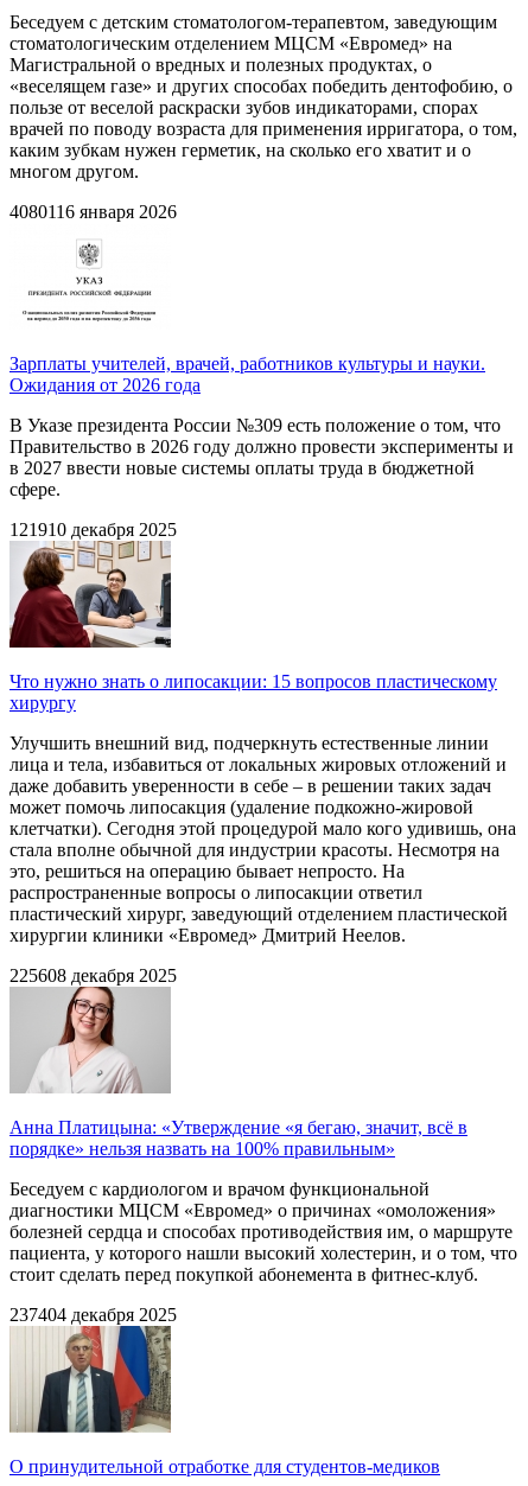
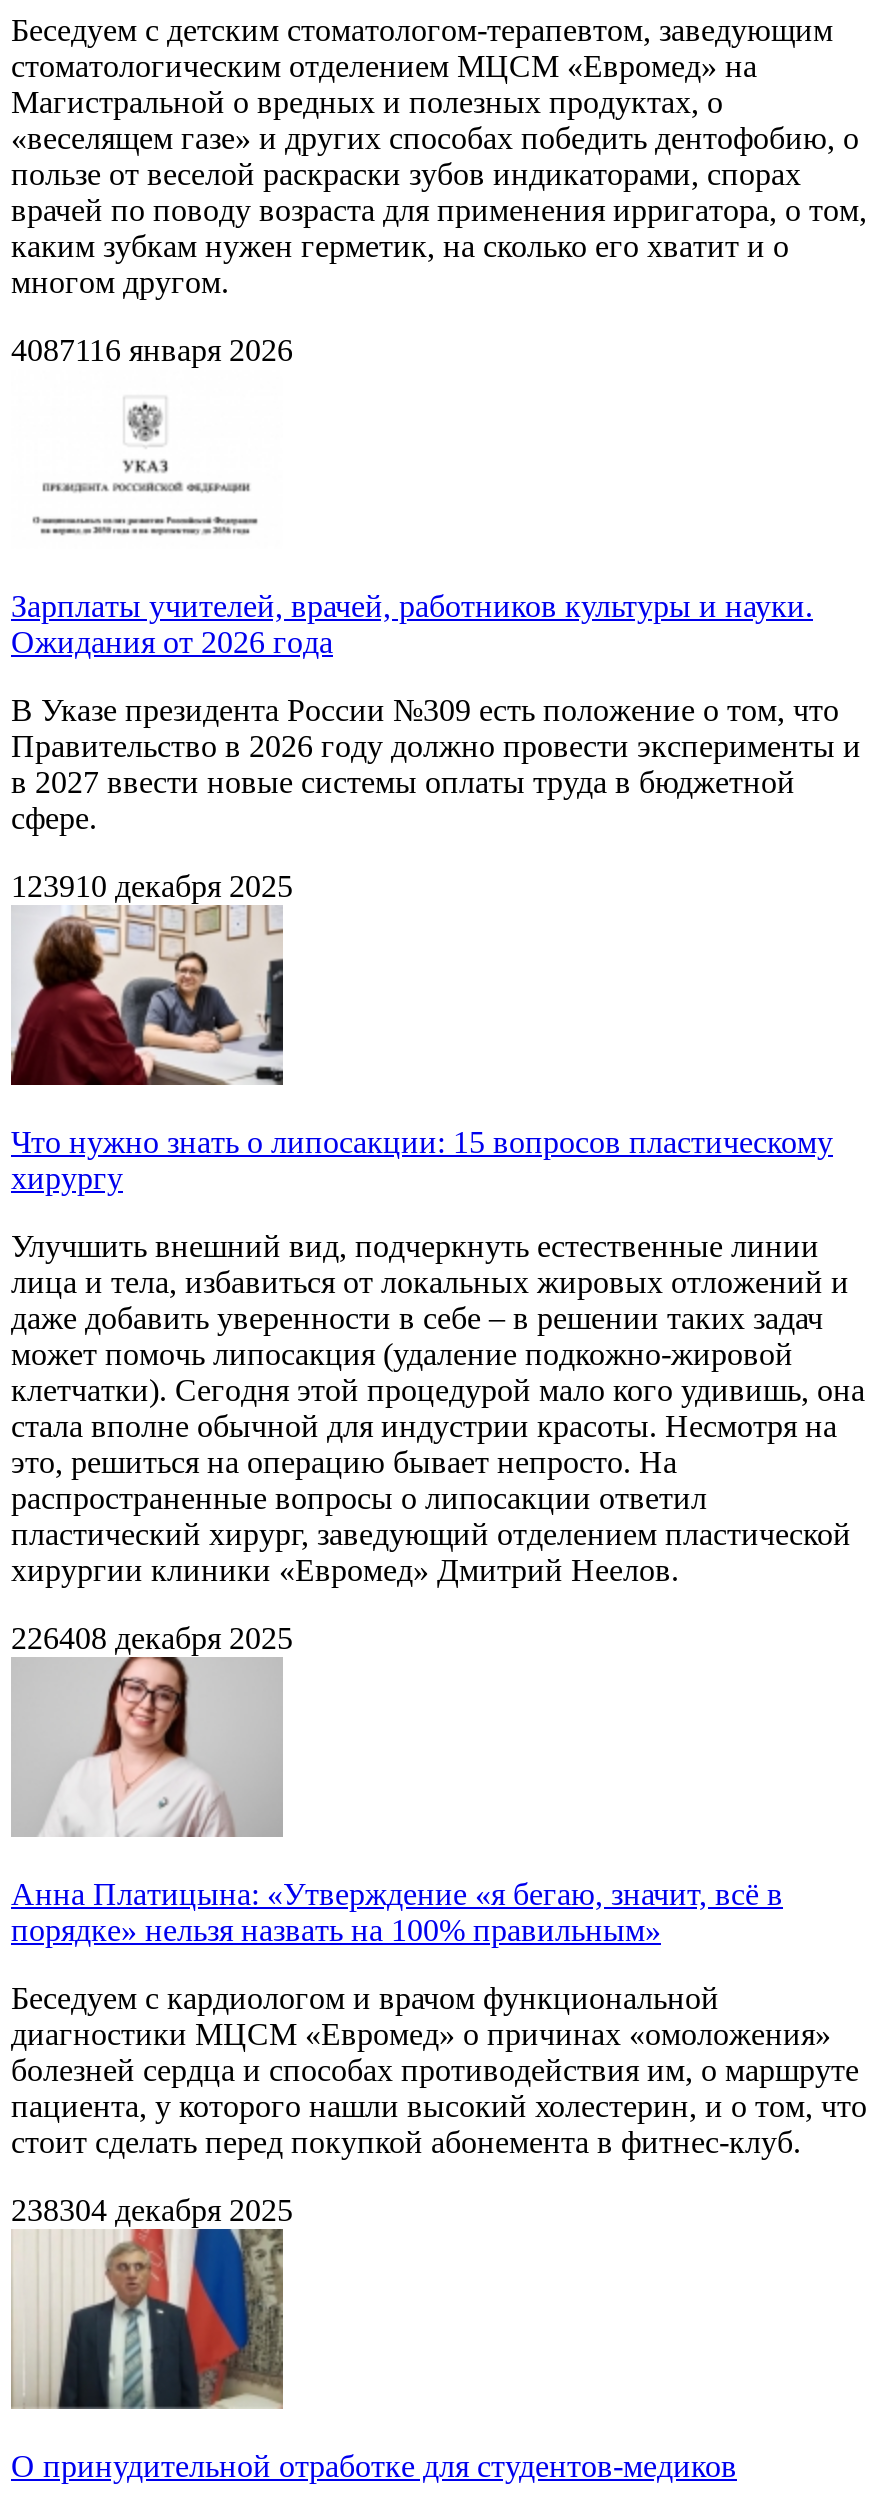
- 40801 16 января 2026
+ 40871 16 января 2026

- 121910 декабря 2025
+ 123910 декабря 2025

- 225608 декабря 2025
+ 226408 декабря 2025

- 237404 декабря 2025
+ 238304 декабря 2025
